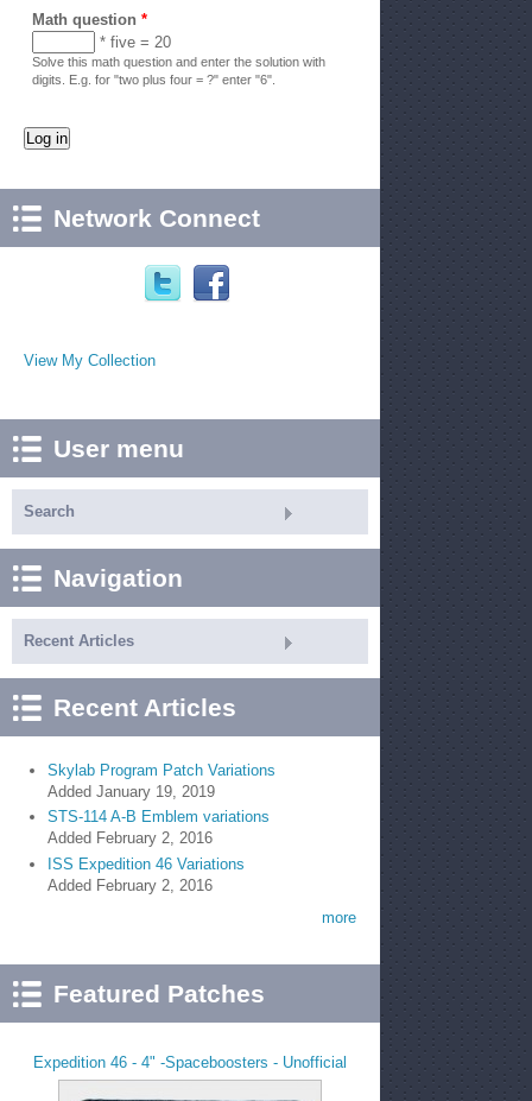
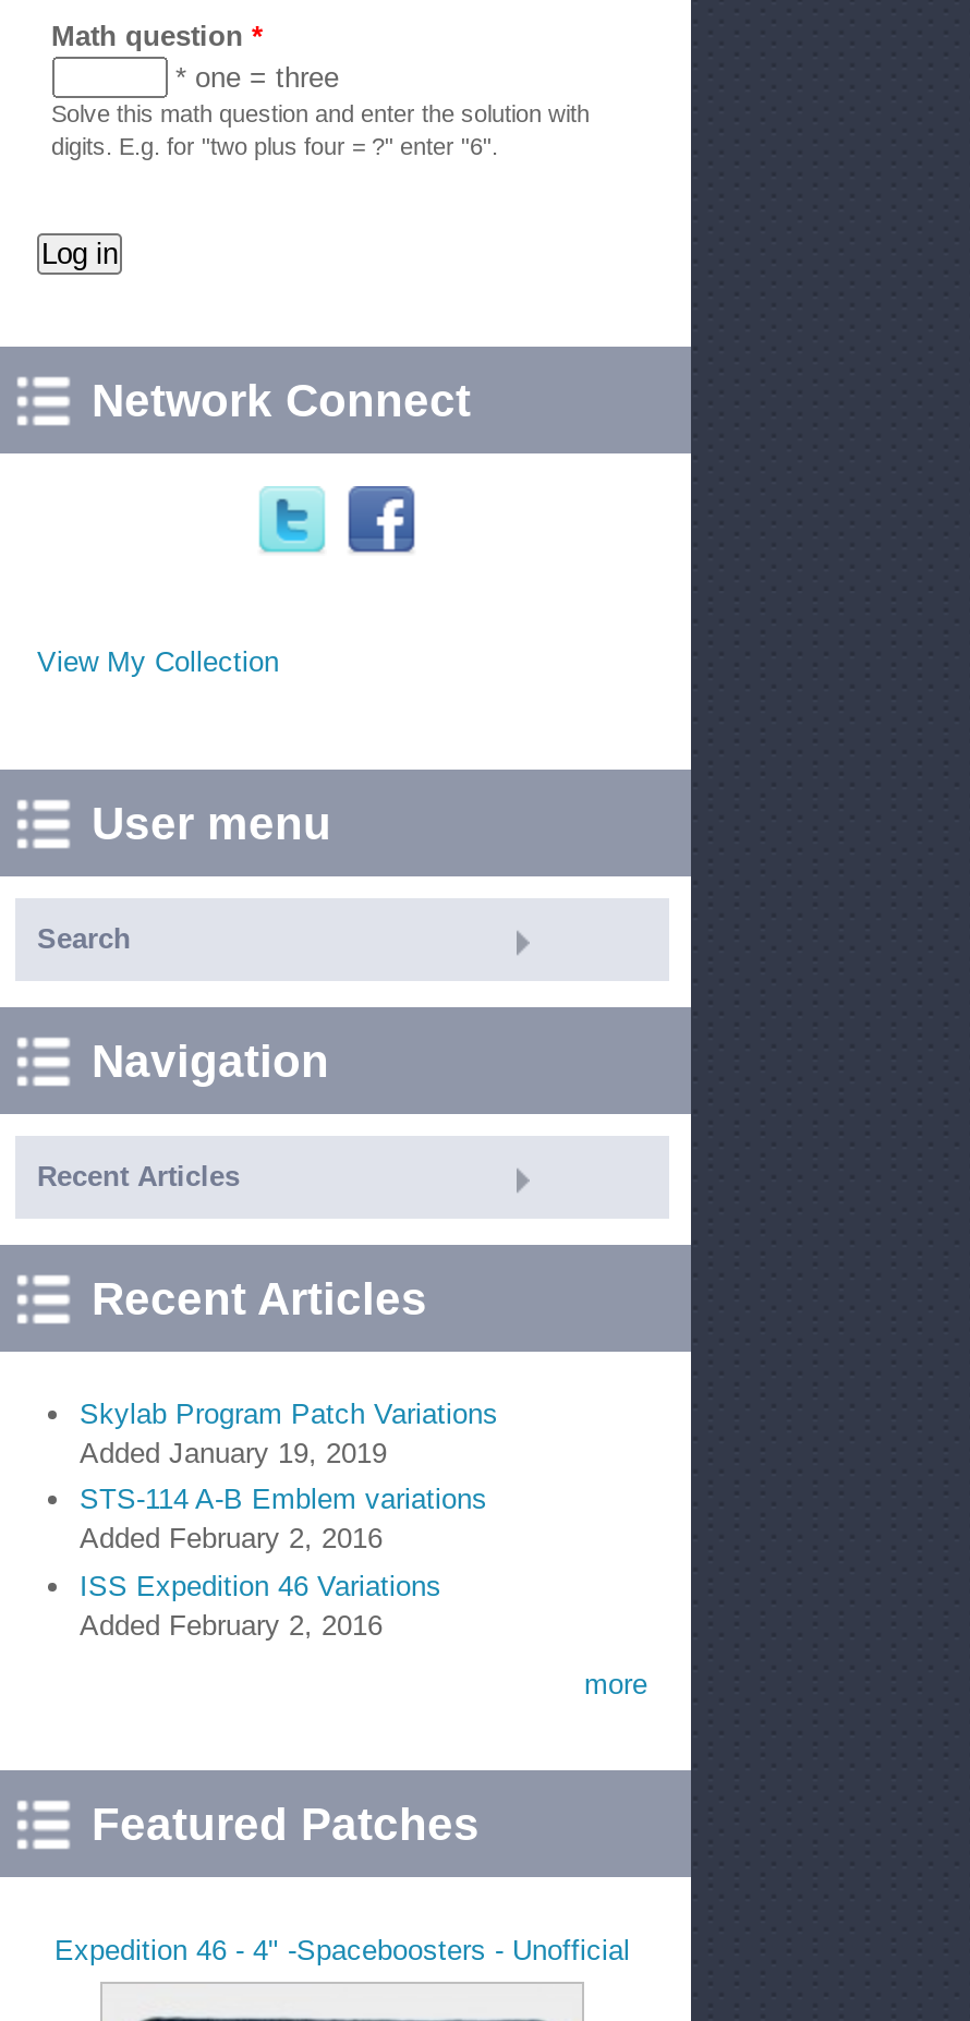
- * five = 20
+ * one = three
